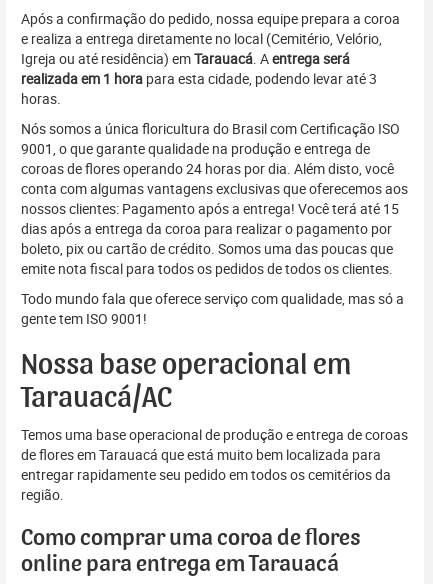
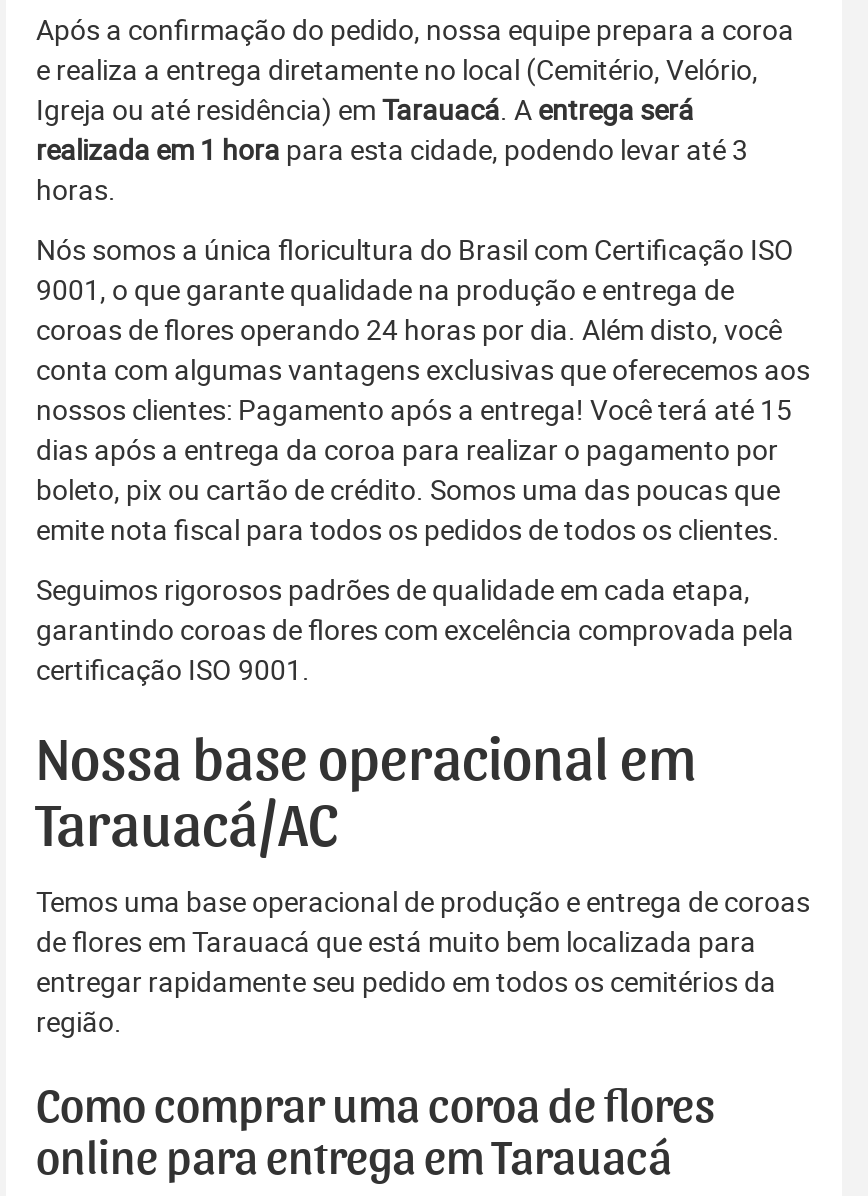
- Todo mundo fala que oferece serviço com qualidade, mas só a
- gente tem ISO 9001!
+ Seguimos rigorosos padrões de qualidade em cada etapa,
+ garantindo coroas de flores com excelência comprovada pela
+ certificação ISO 9001.
